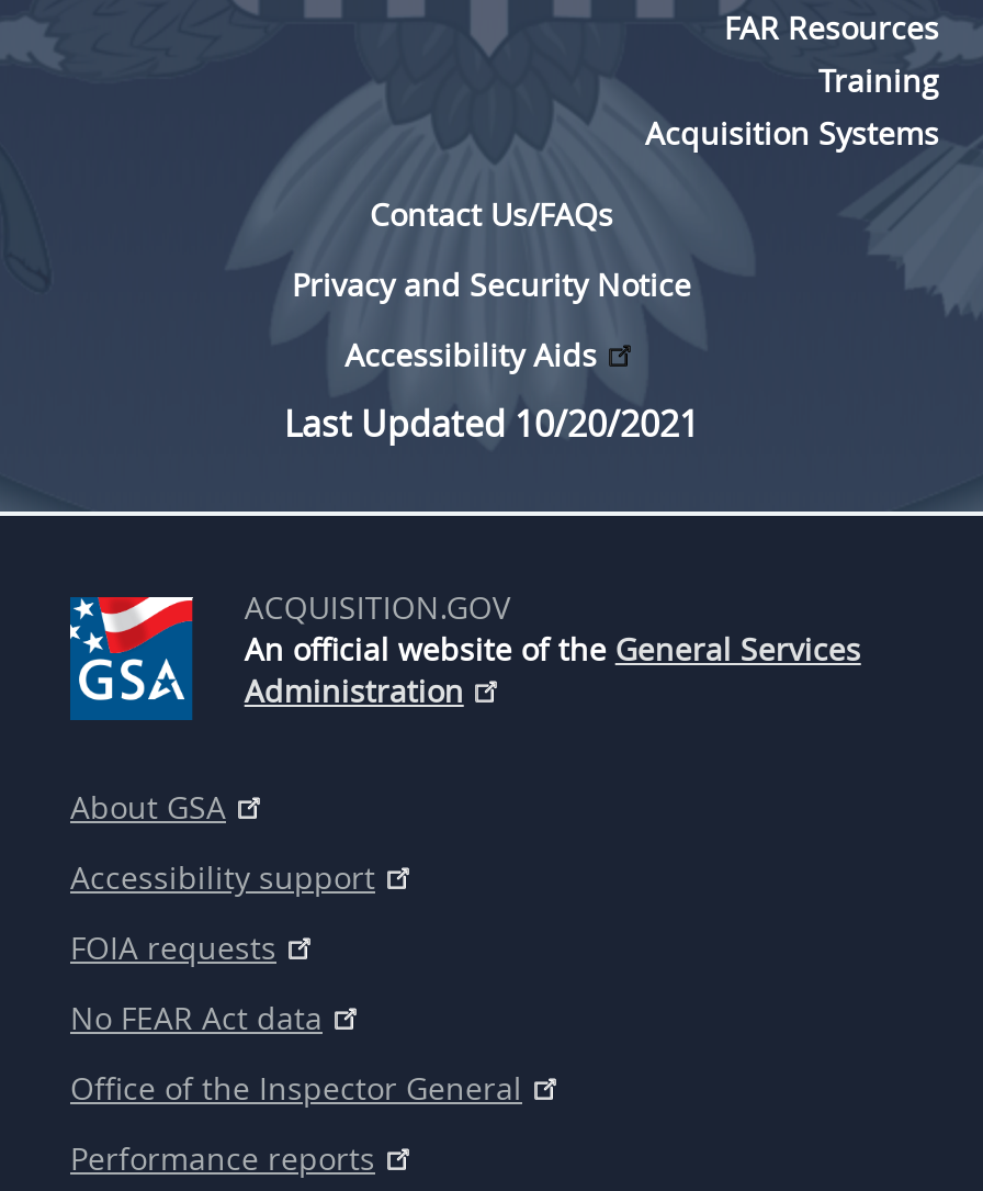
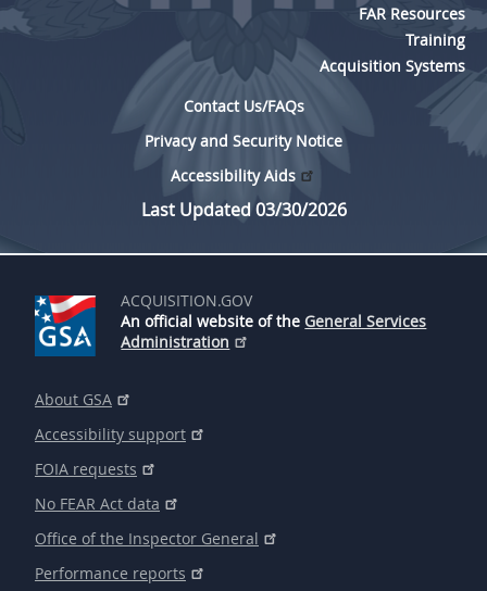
- Last Updated 10/20/2021
+ Last Updated 03/30/2026
